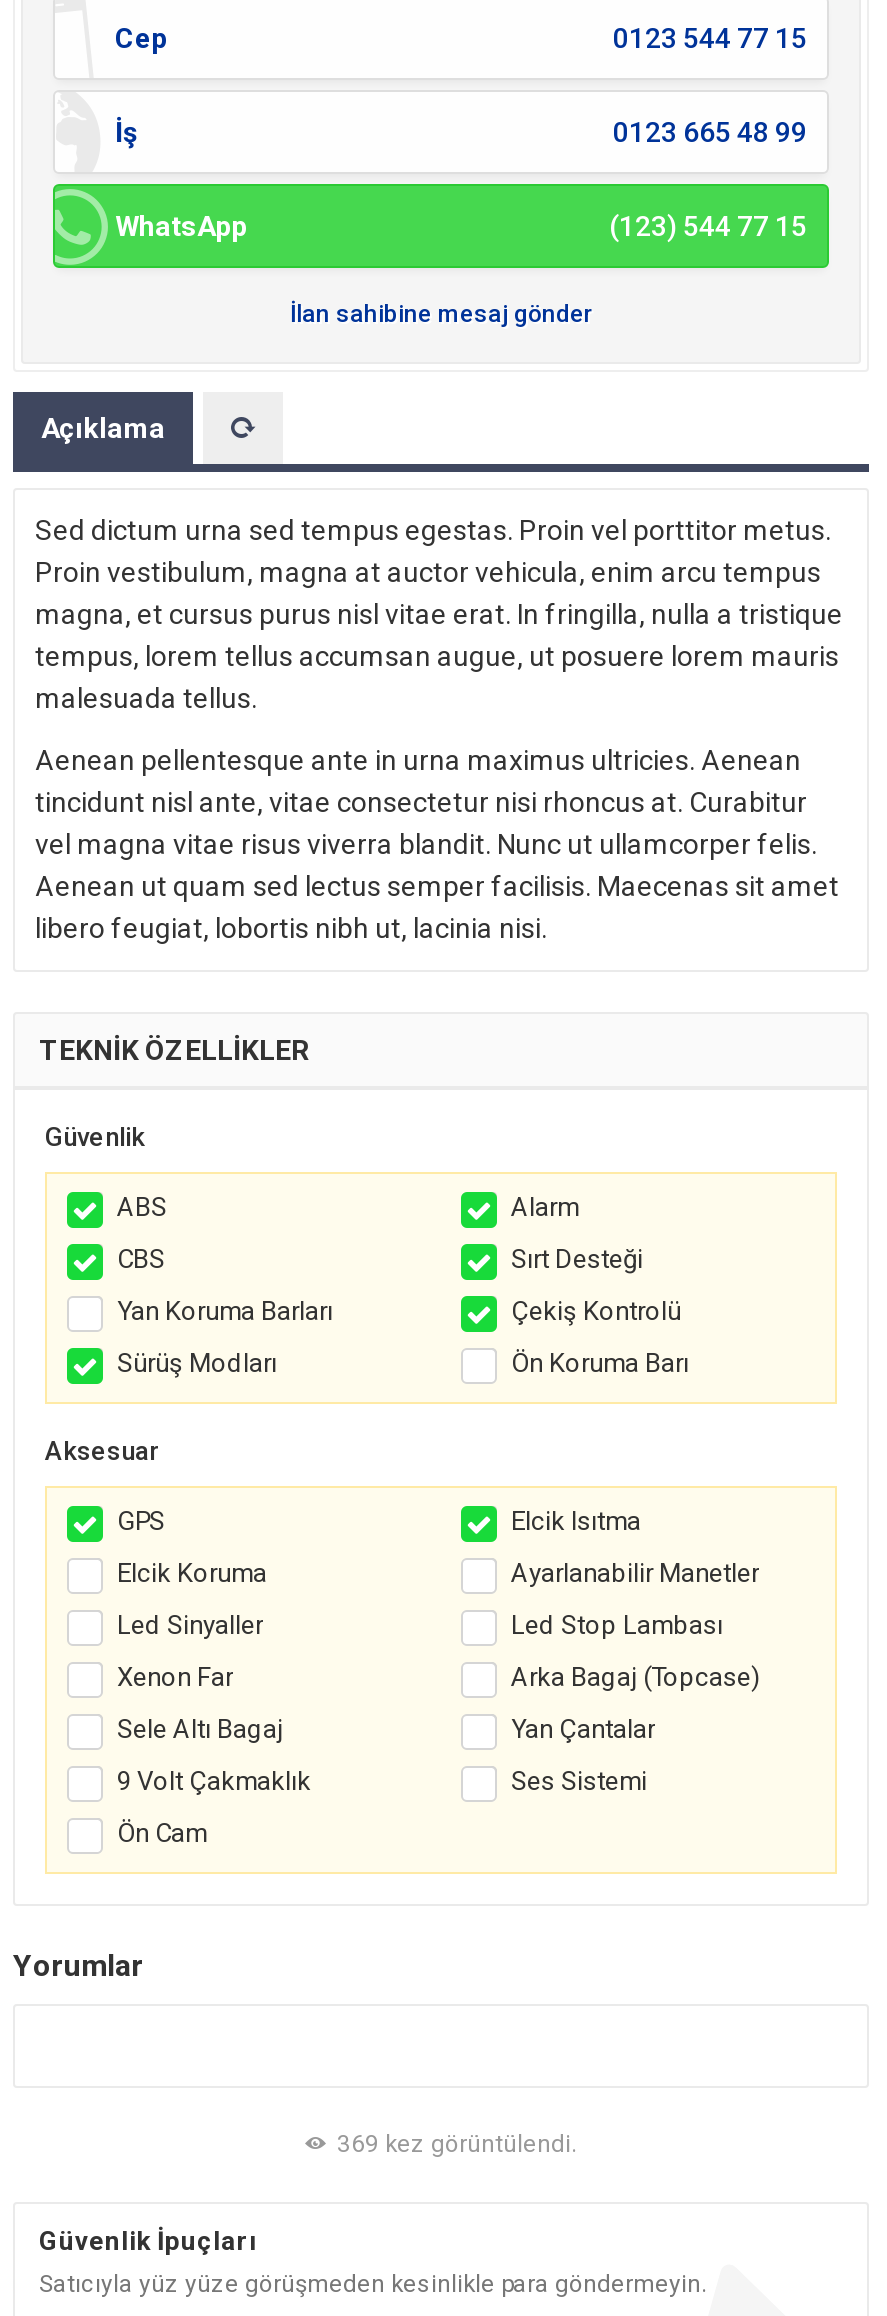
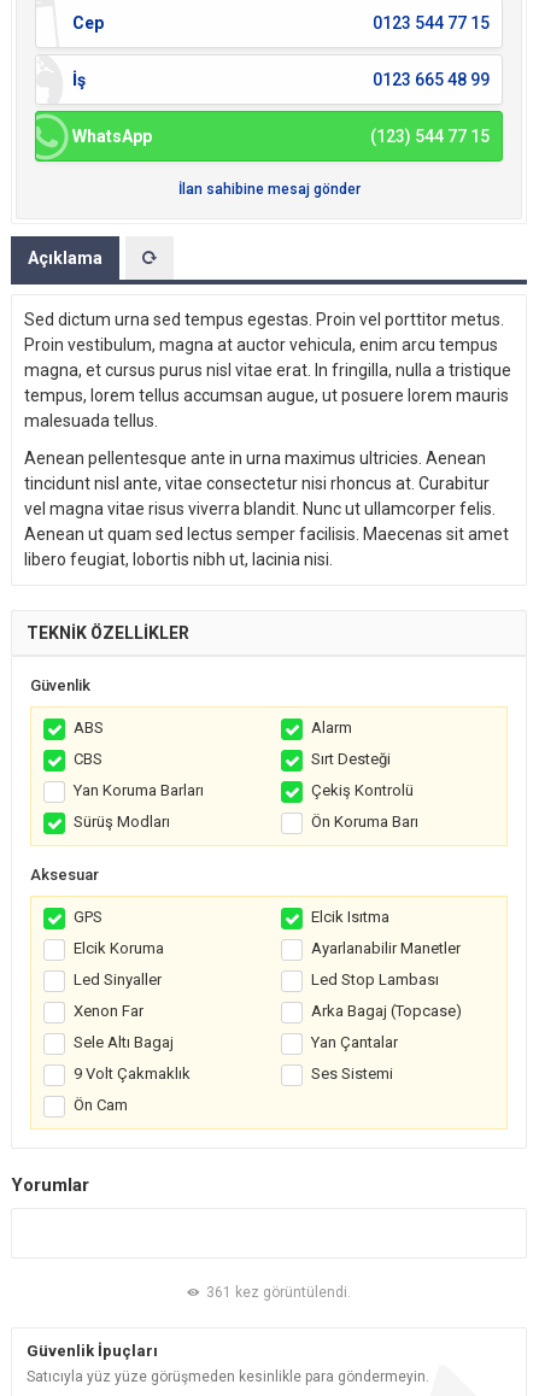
- 369 kez görüntülendi.
+ 361 kez görüntülendi.
